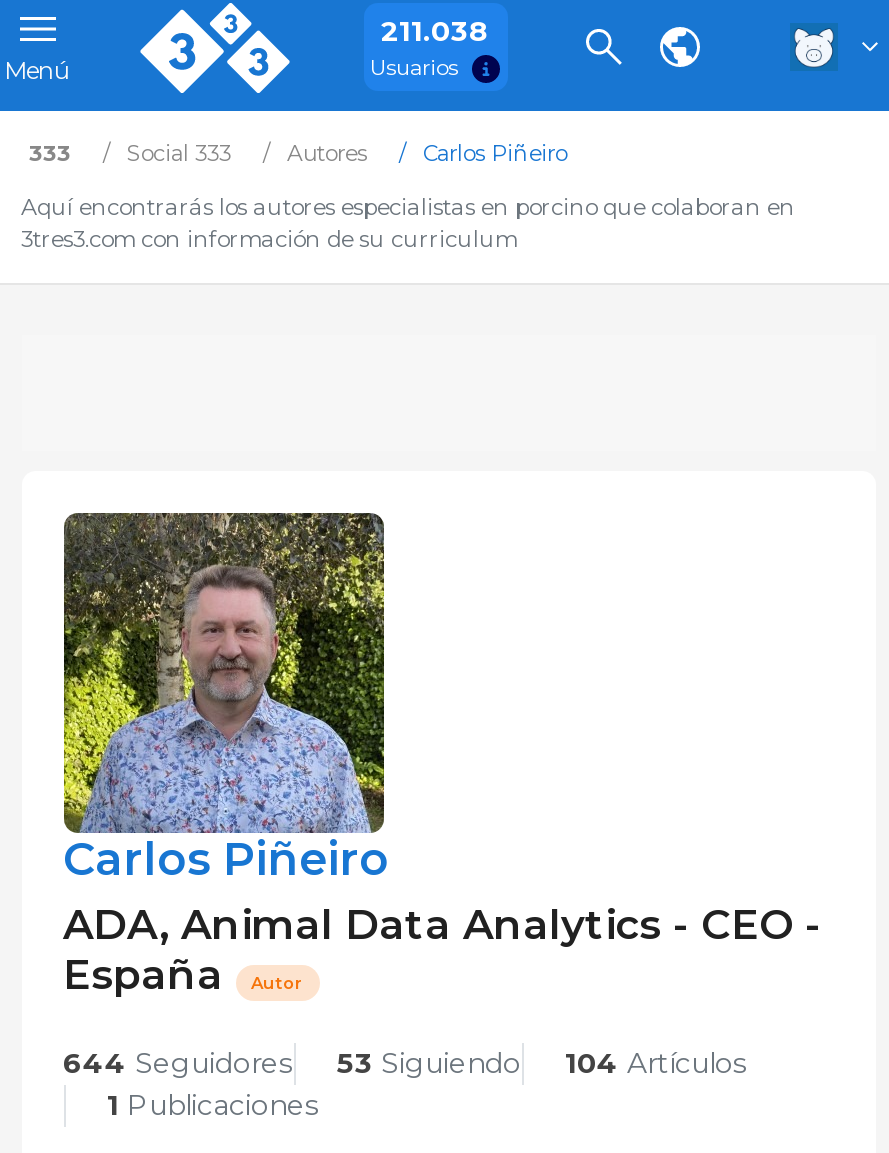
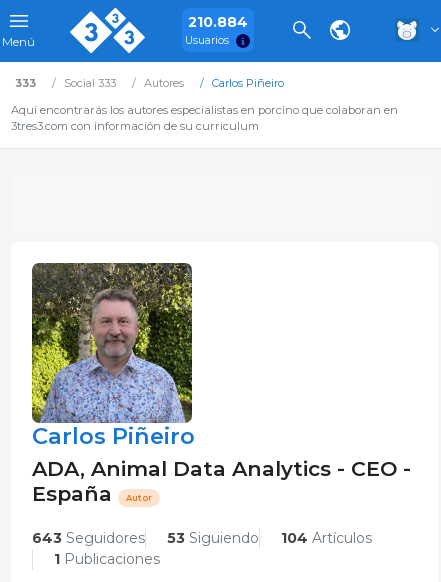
- 211.038
+ 210.884

- 644 Seguidores 53 Siguiendo 104 Artículos
+ 643 Seguidores 53 Siguiendo 104 Artículos
